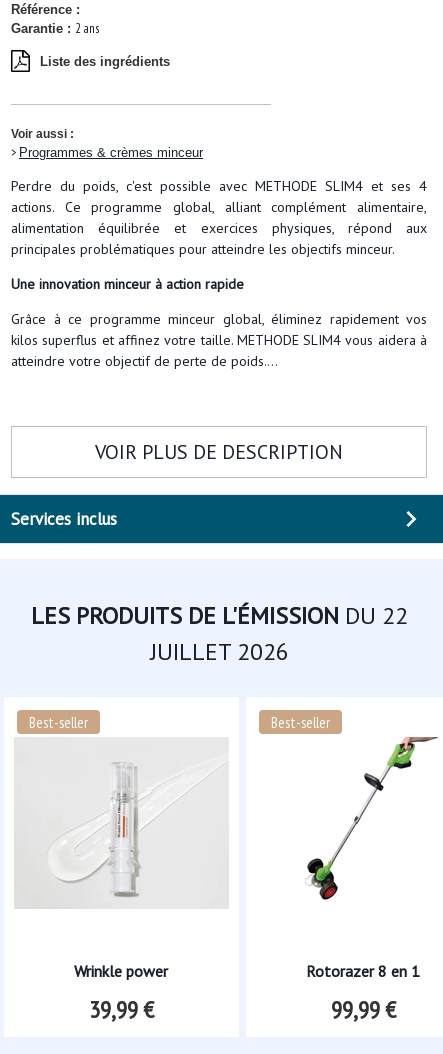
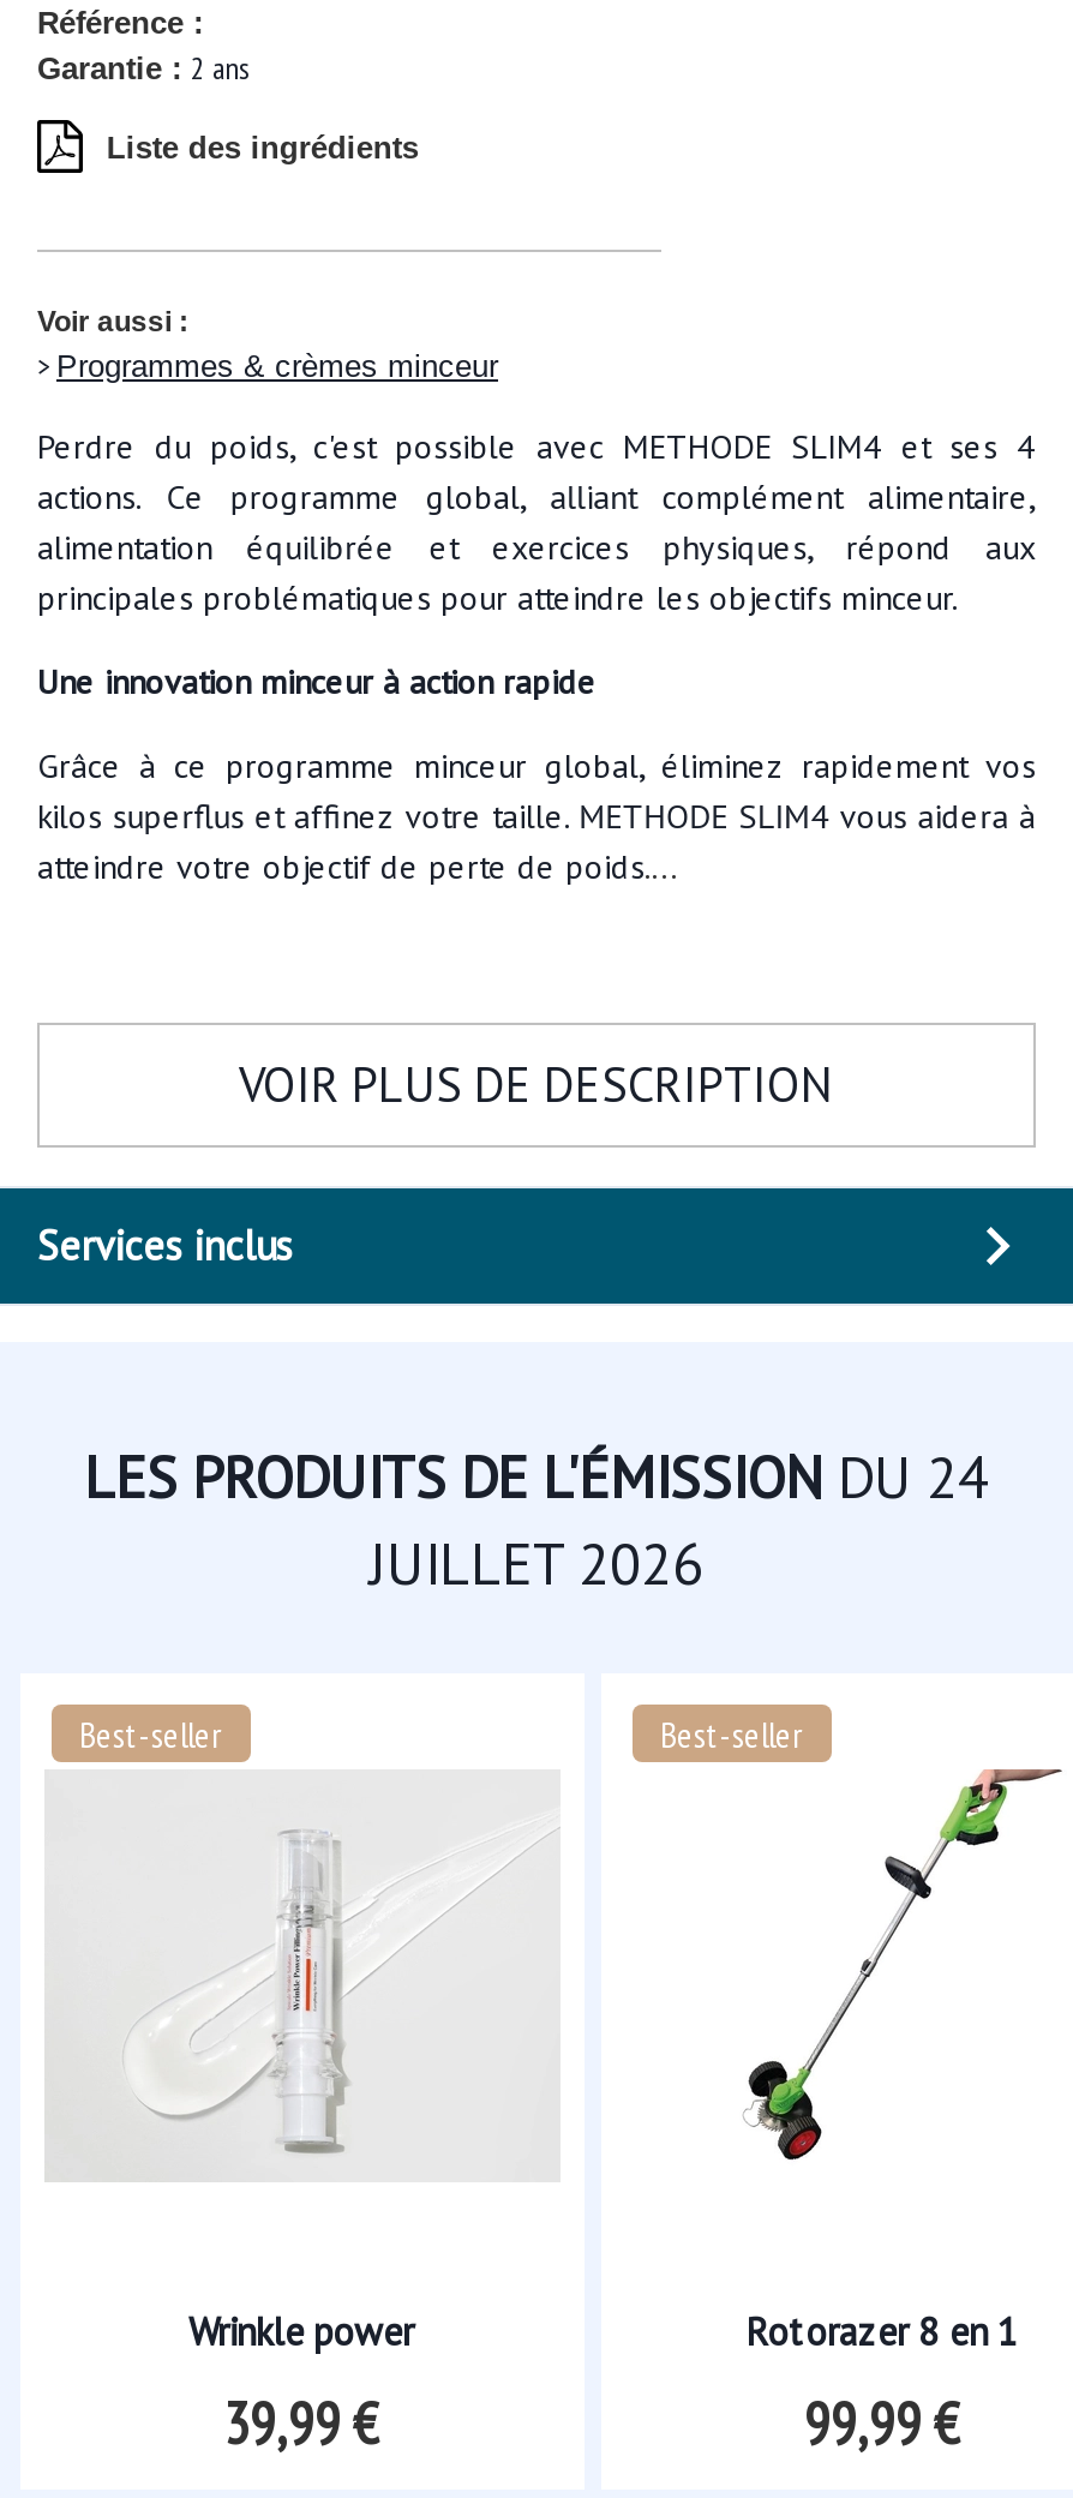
- LES PRODUITS DE L'ÉMISSION DU 22
+ LES PRODUITS DE L'ÉMISSION DU 24
